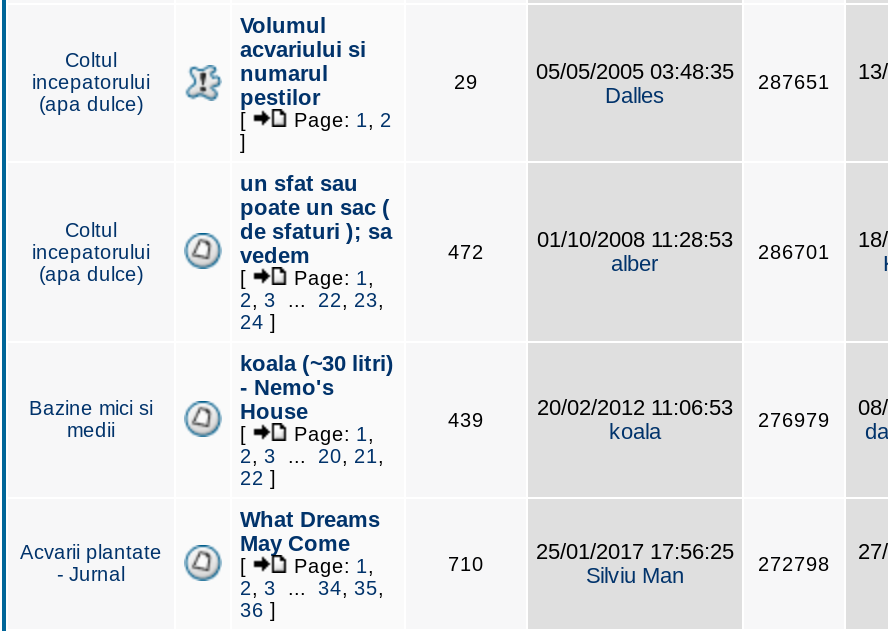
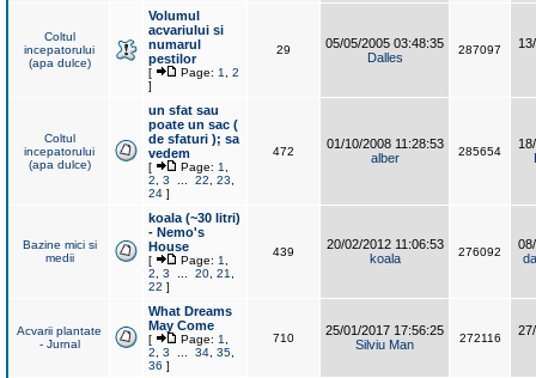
- 287651
+ 287097

- 286701
+ 285654

- 276979
+ 276092

- 272798
+ 272116
